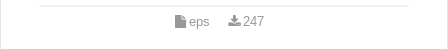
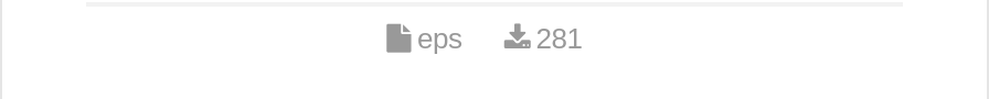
- 247
+ 281
